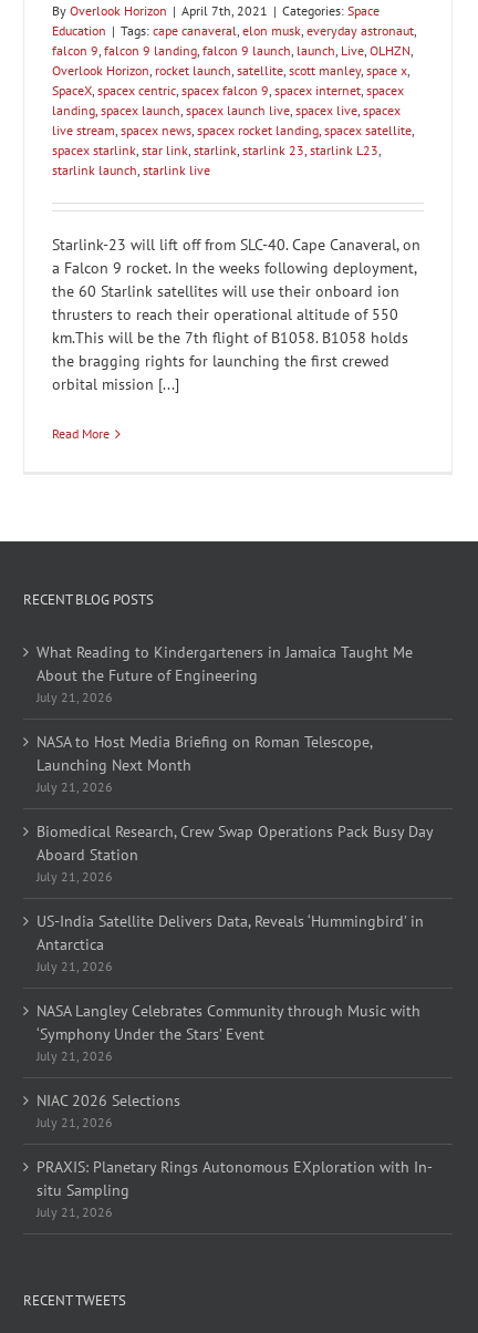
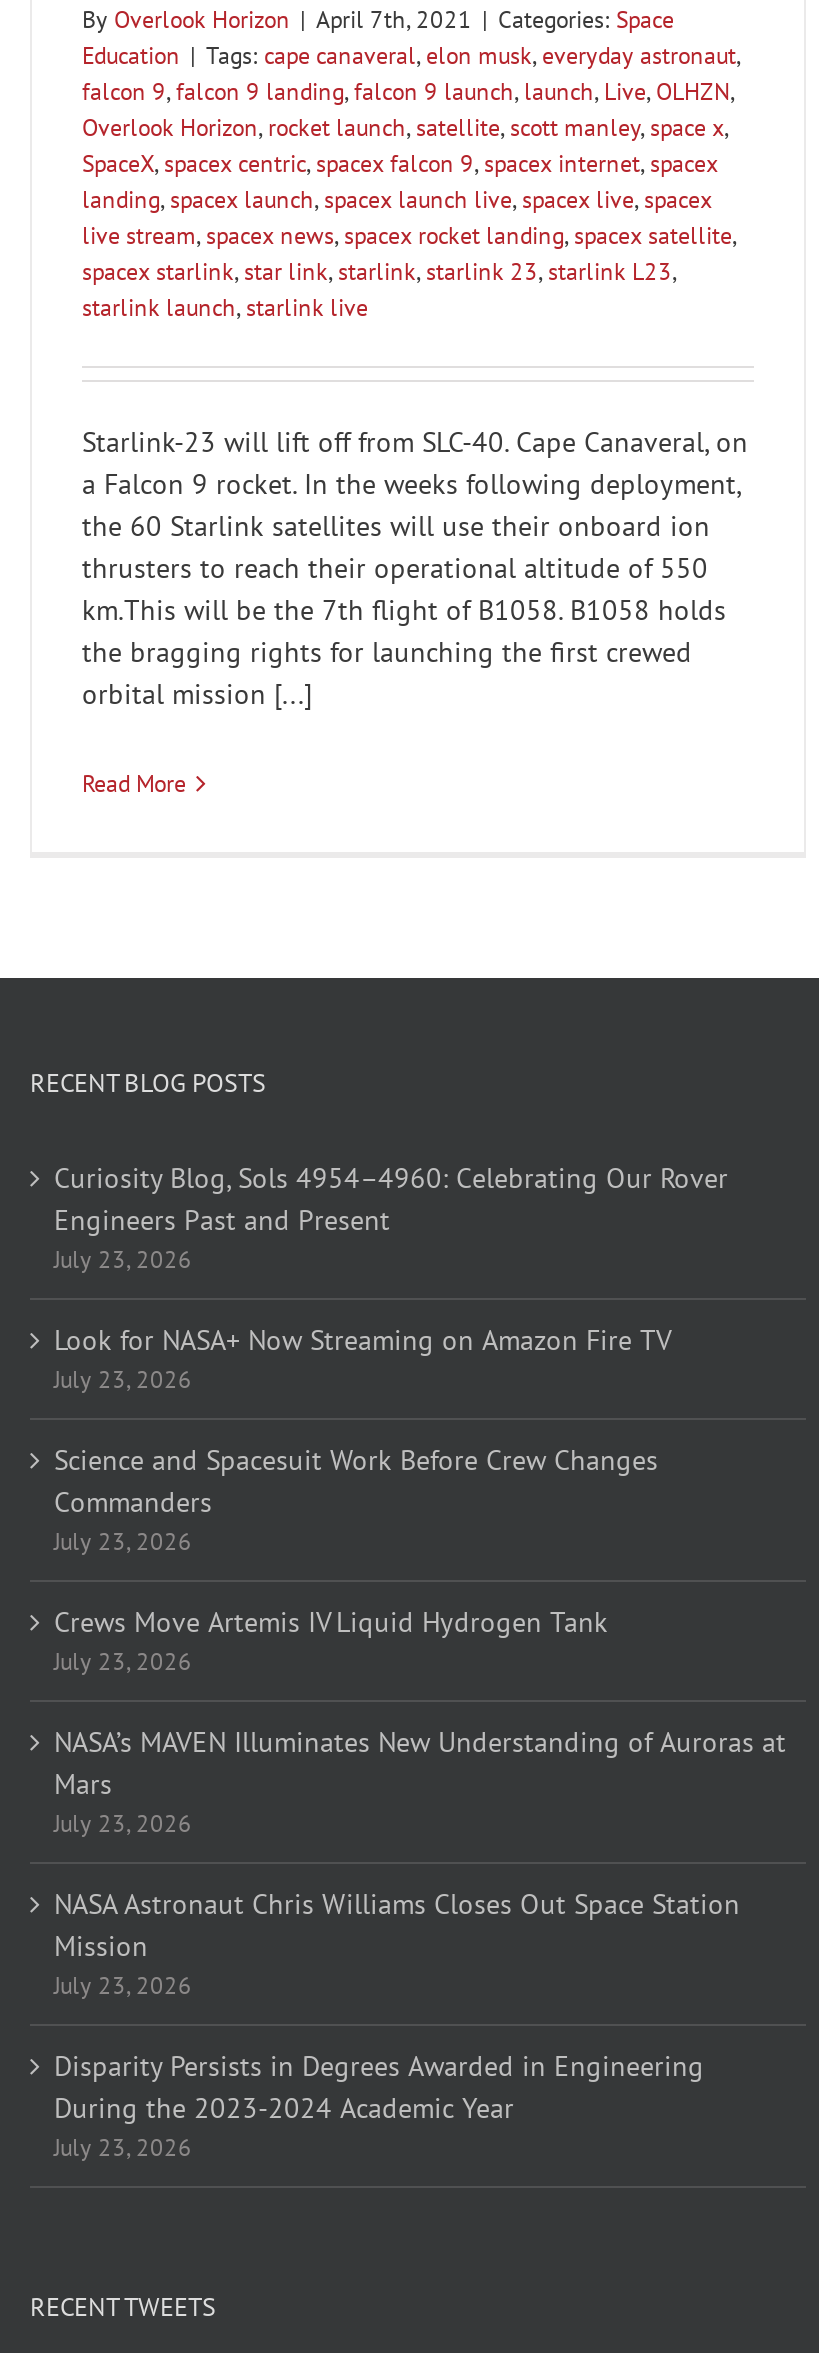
- What Reading to Kindergarteners in Jamaica Taught Me
- About the Future of Engineering
- July 21, 2026
+ Curiosity Blog, Sols 4954–4960: Celebrating Our Rover
+ Engineers Past and Present
+ July 23, 2026

- NASA to Host Media Briefing on Roman Telescope,
- Launching Next Month
- July 21, 2026
+ Look for NASA+ Now Streaming on Amazon Fire TV
+ July 23, 2026

- Biomedical Research, Crew Swap Operations Pack Busy Day
- Aboard Station
- July 21, 2026
+ Science and Spacesuit Work Before Crew Changes
+ Commanders
+ July 23, 2026

- US-India Satellite Delivers Data, Reveals ‘Hummingbird’ in
- Antarctica
- July 21, 2026
+ Crews Move Artemis IV Liquid Hydrogen Tank
+ July 23, 2026

- NASA Langley Celebrates Community through Music with
- ‘Symphony Under the Stars’ Event
- July 21, 2026
+ NASA’s MAVEN Illuminates New Understanding of Auroras at
+ Mars
+ July 23, 2026

- NIAC 2026 Selections
- July 21, 2026
+ NASA Astronaut Chris Williams Closes Out Space Station
+ Mission
+ July 23, 2026

- PRAXIS: Planetary Rings Autonomous EXploration with In-
- situ Sampling
- July 21, 2026
+ Disparity Persists in Degrees Awarded in Engineering
+ During the 2023-2024 Academic Year
+ July 23, 2026
